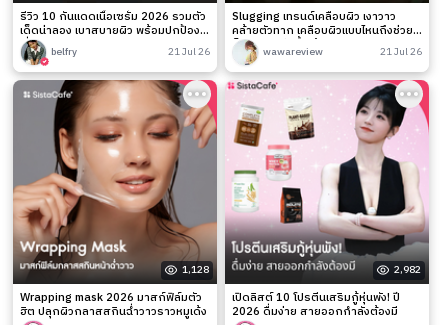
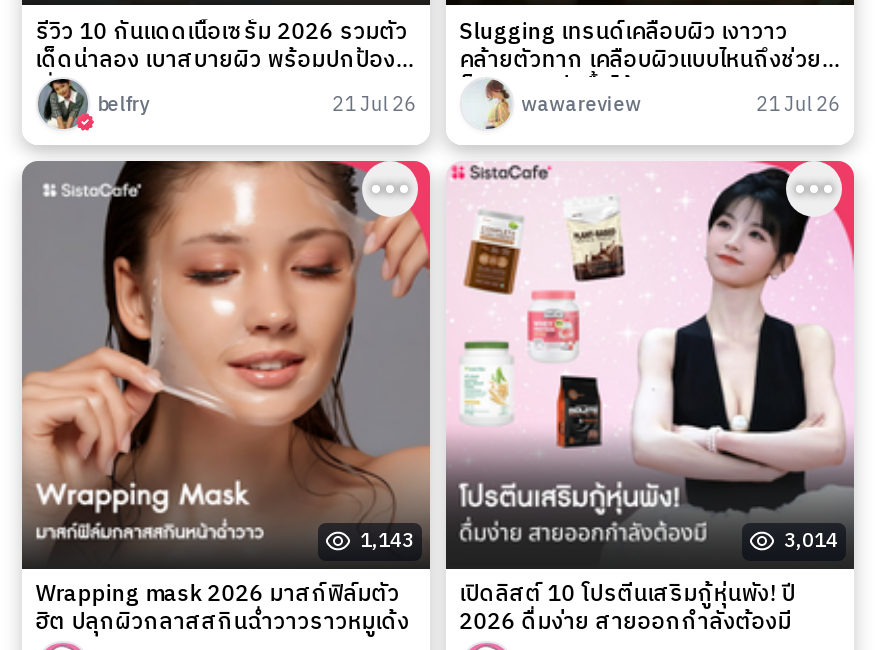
- 1,128
+ 1,143

- 2,982
+ 3,014
